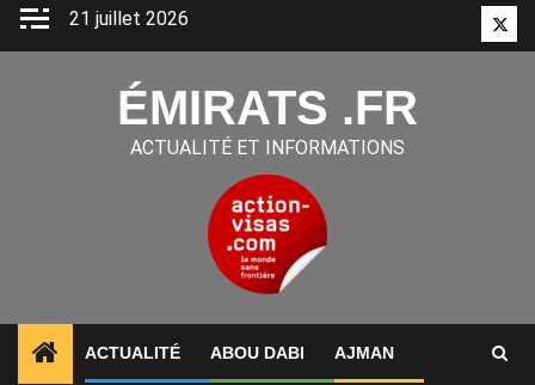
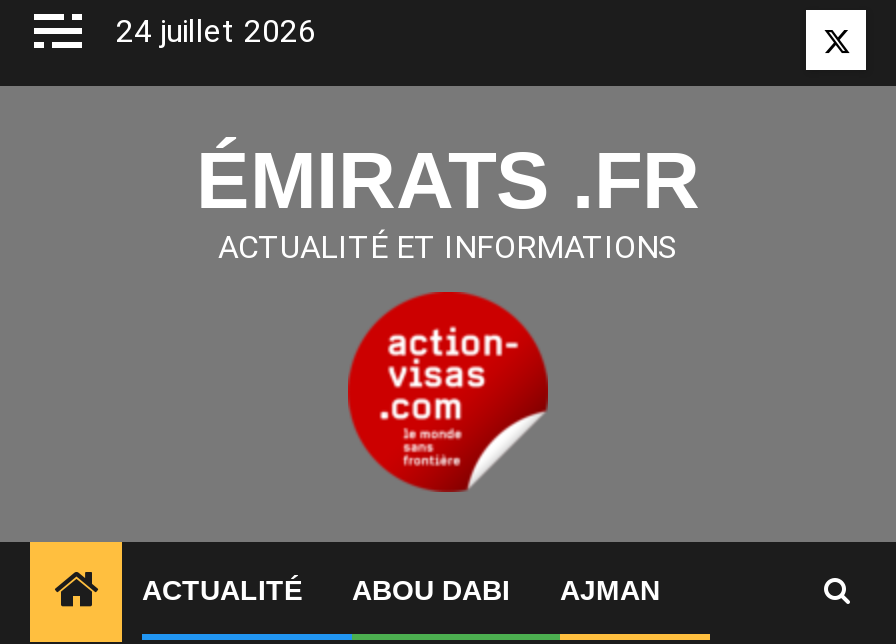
- 21 juillet 2026
+ 24 juillet 2026
